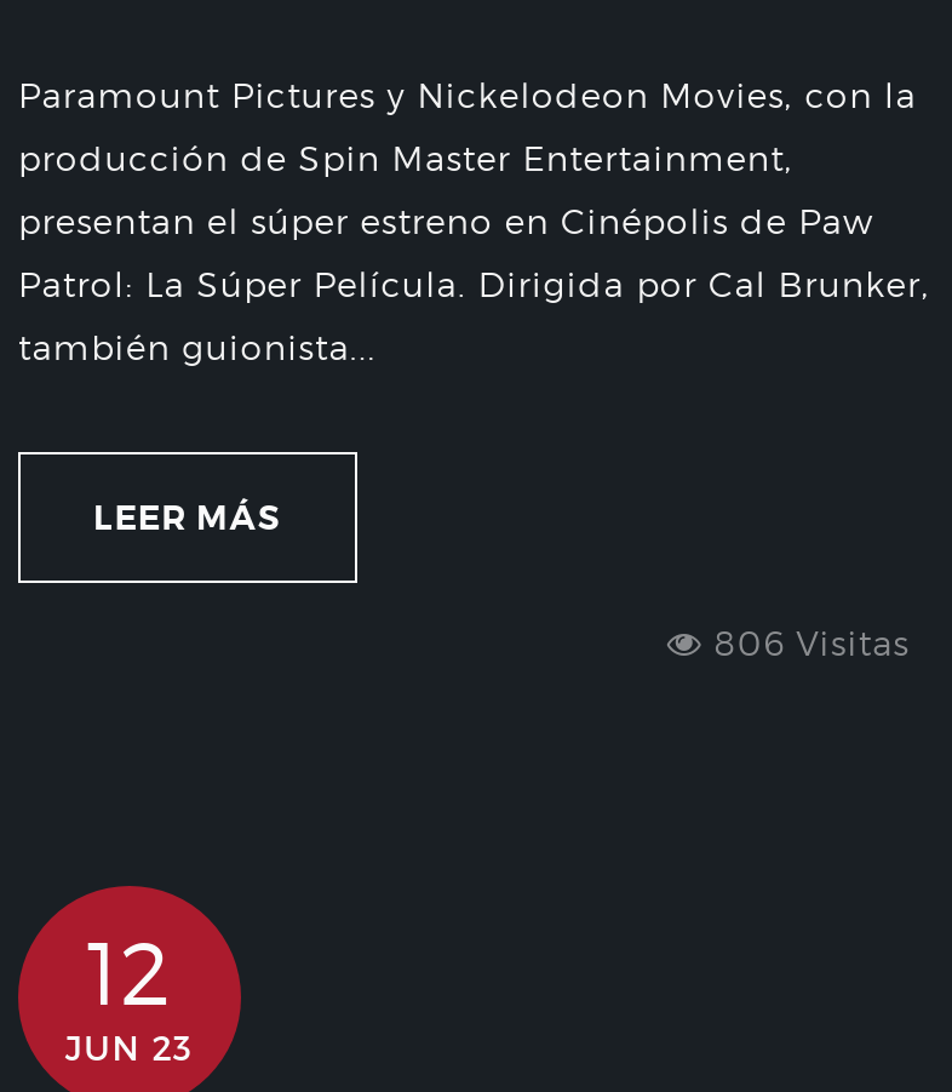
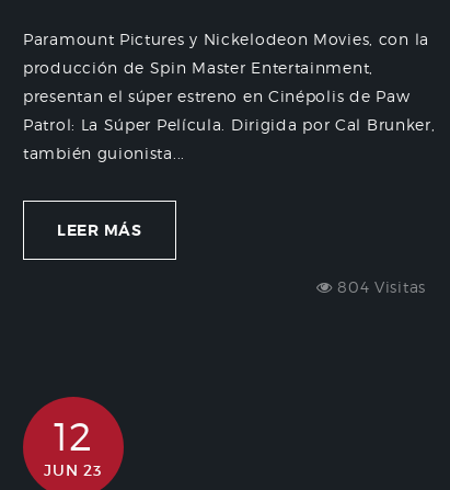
- 806 Visitas
+ 804 Visitas
